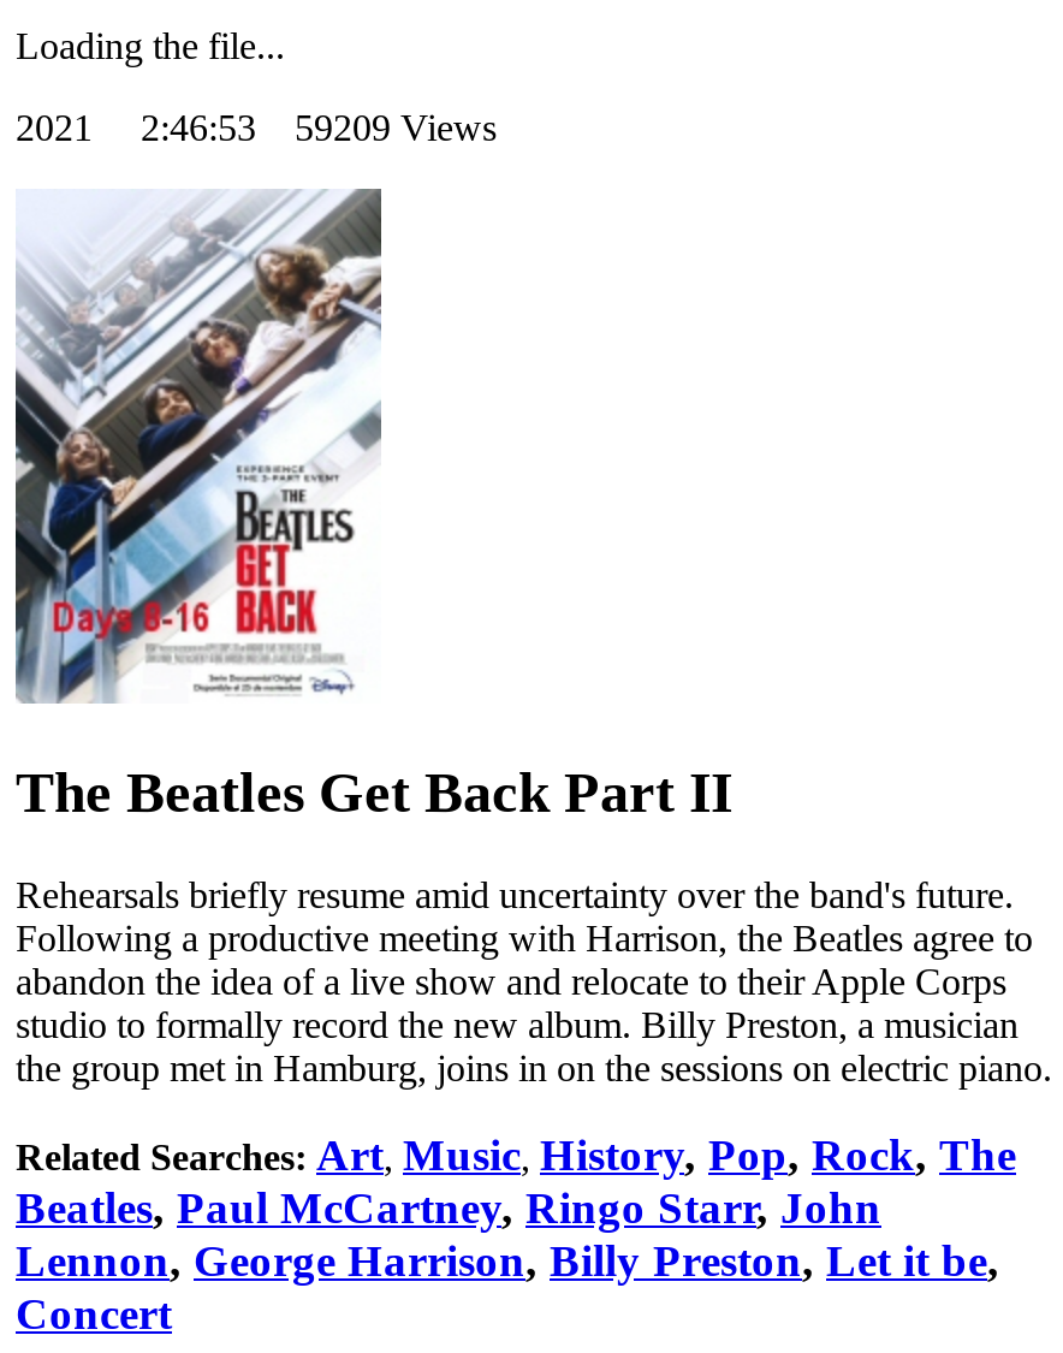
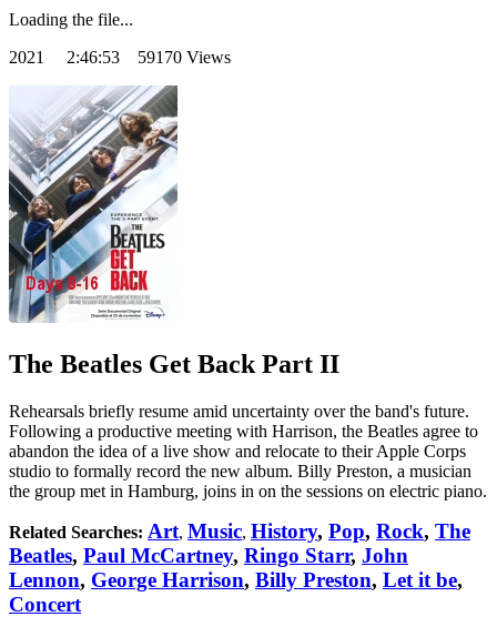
- 2021 2:46:53 59209 Views
+ 2021 2:46:53 59170 Views
